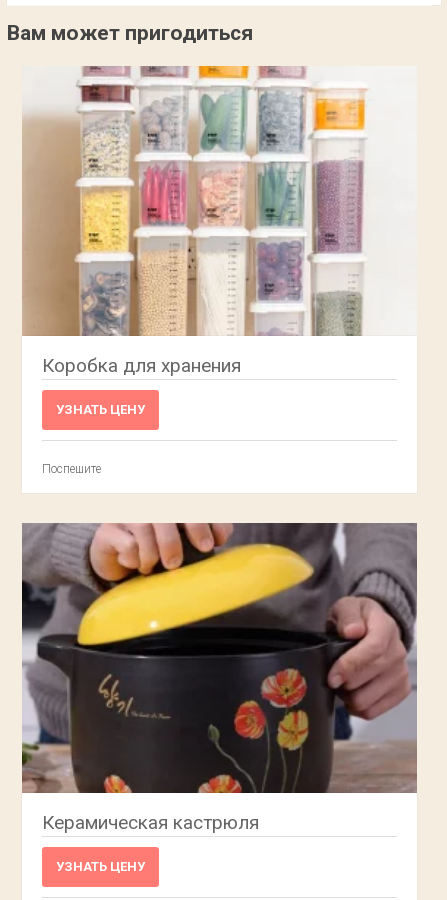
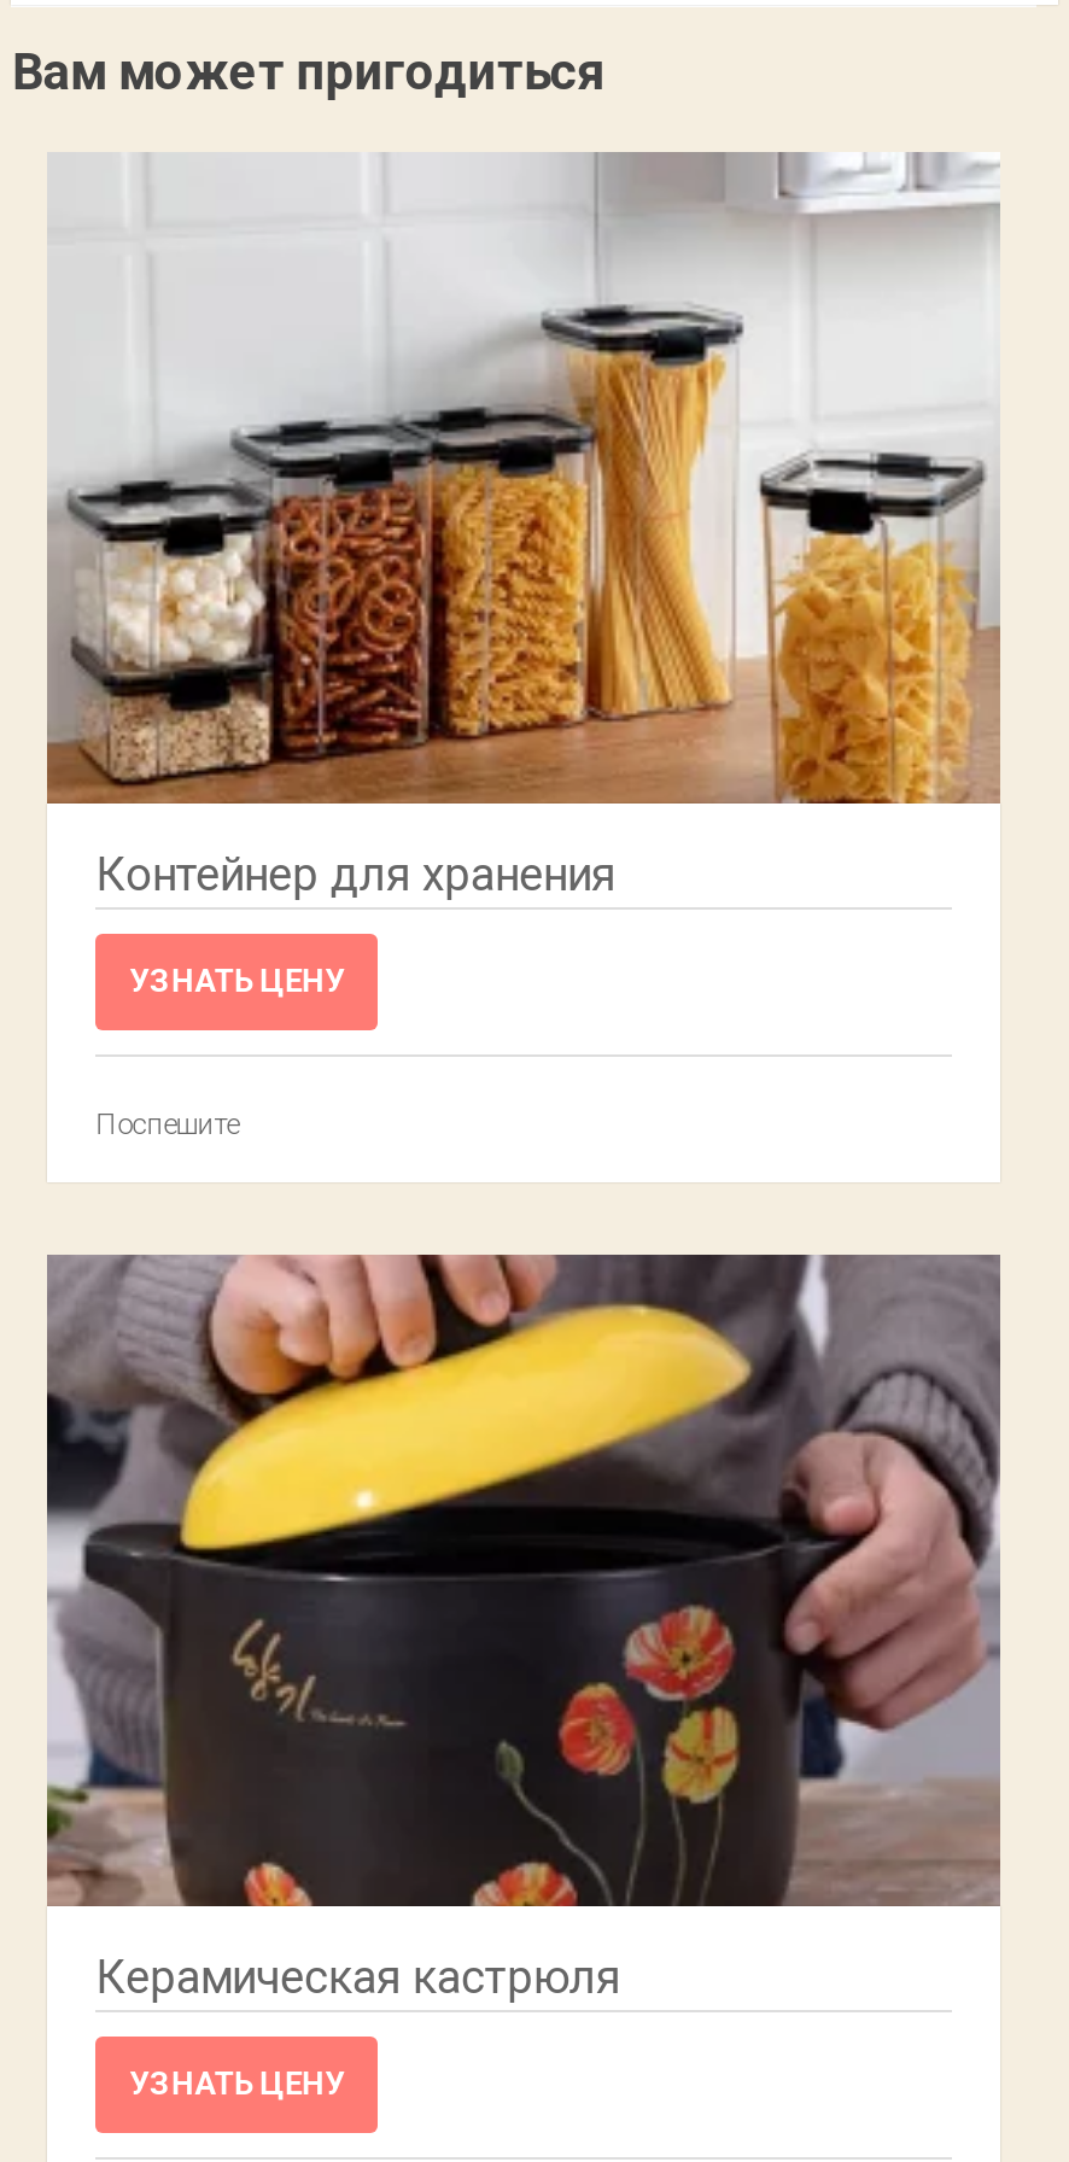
- [image]
- Коробка для хранения
+ [image]
+ Контейнер для хранения
